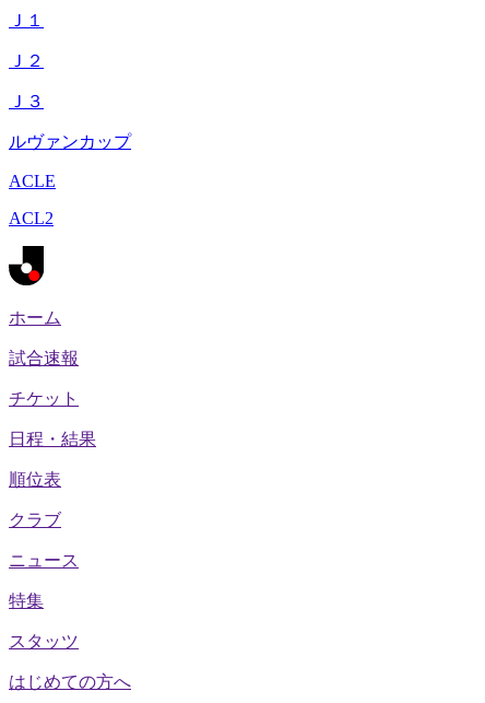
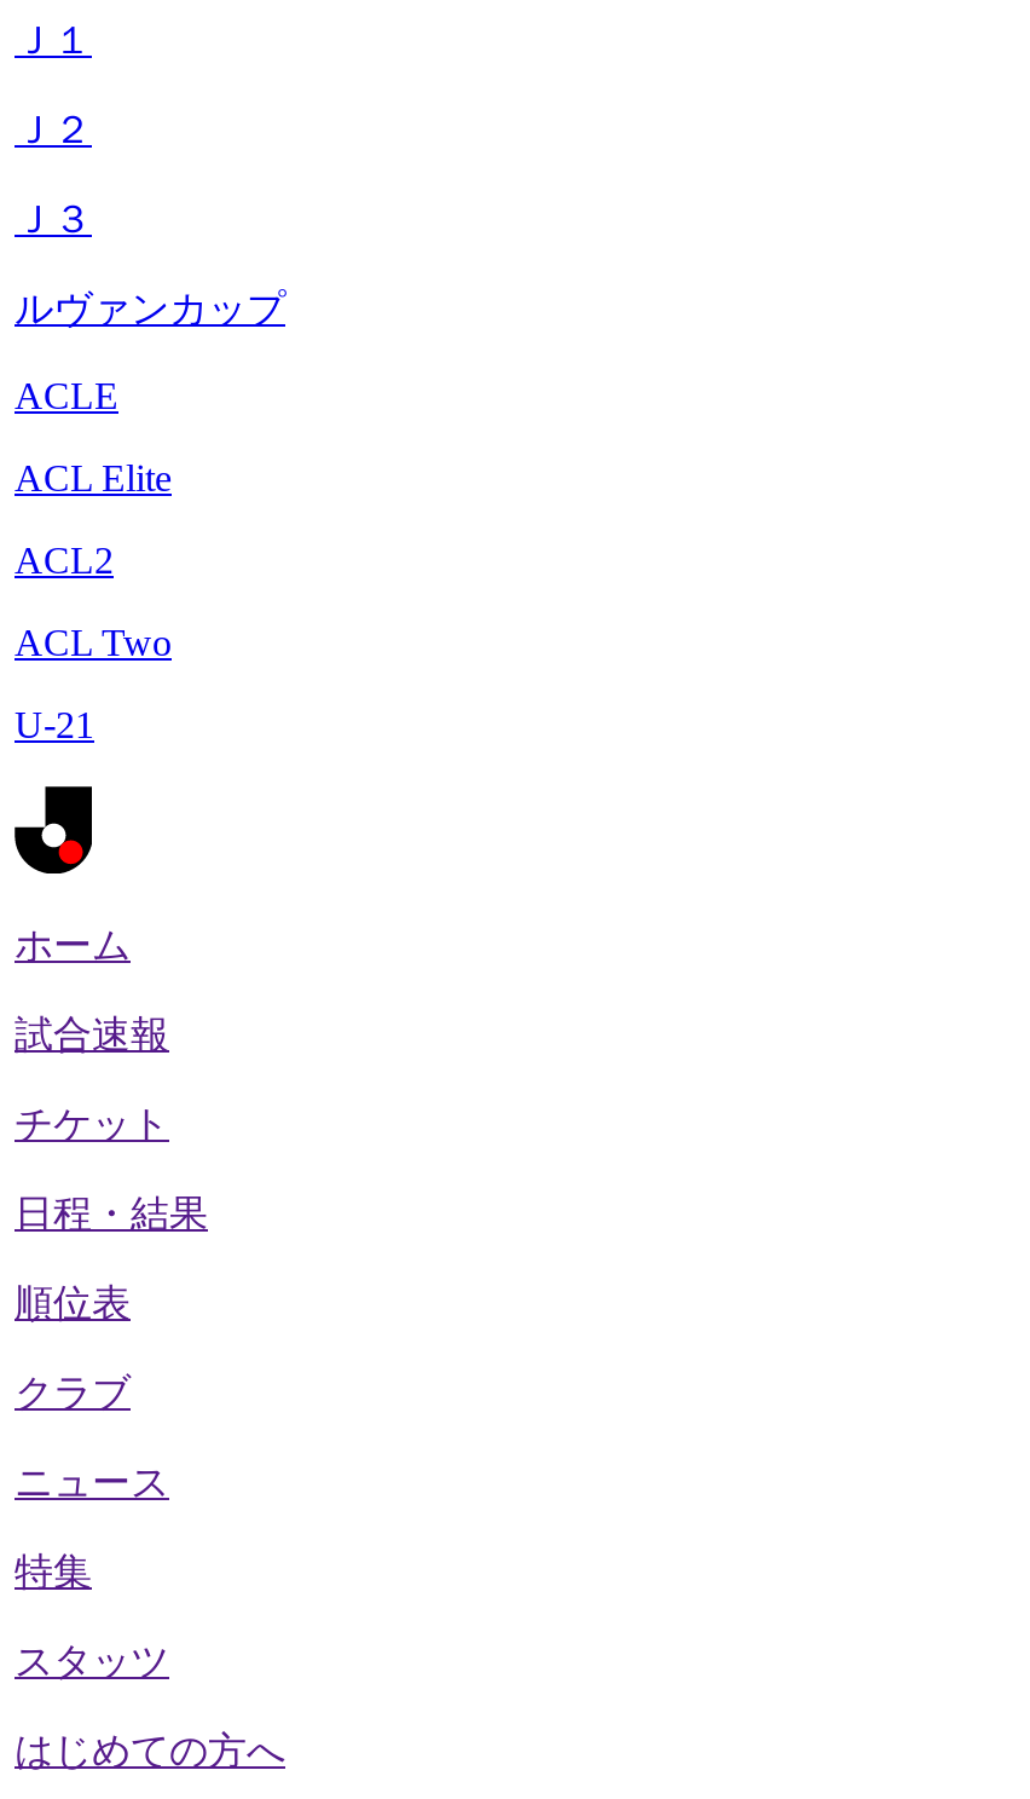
+ ACL Elite

+ ACL Two
+ U-21
